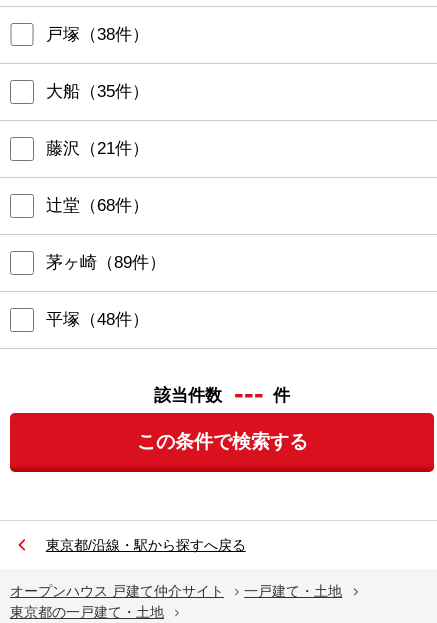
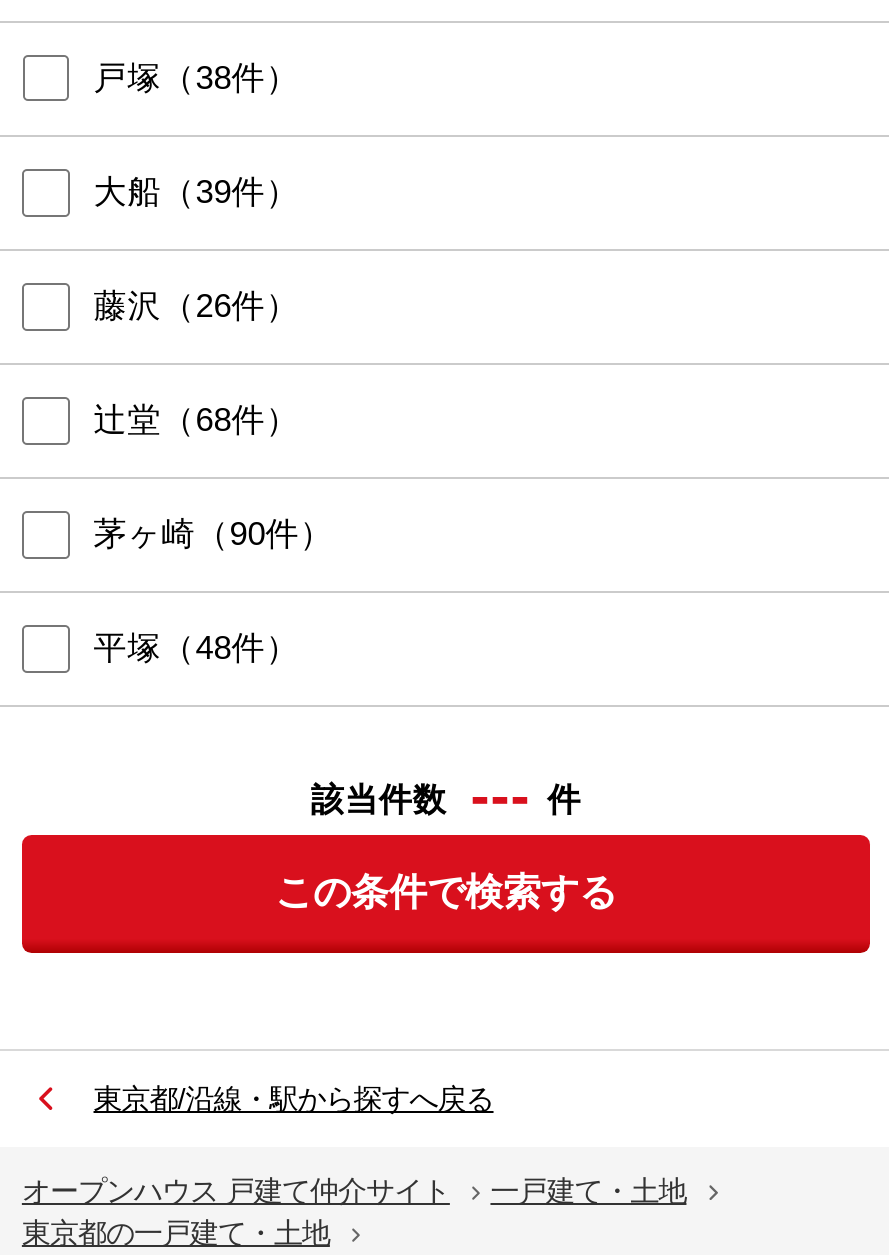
- 大船（35件）
+ 大船（39件）

- 藤沢（21件）
+ 藤沢（26件）

- 茅ヶ崎（89件）
+ 茅ヶ崎（90件）
